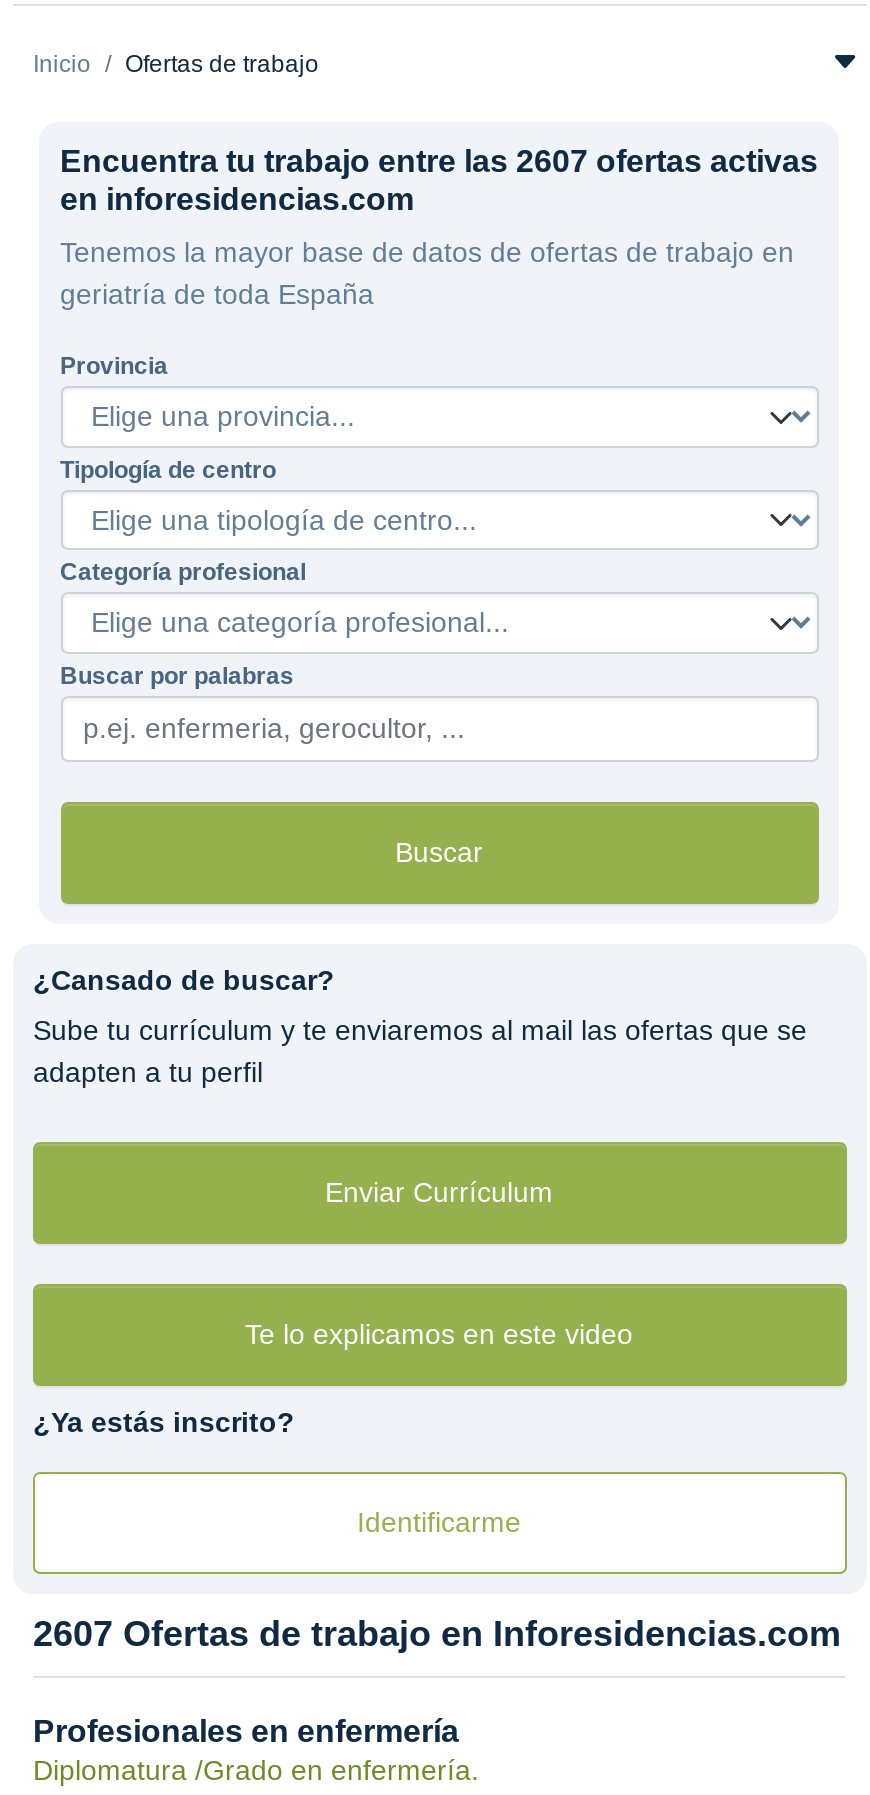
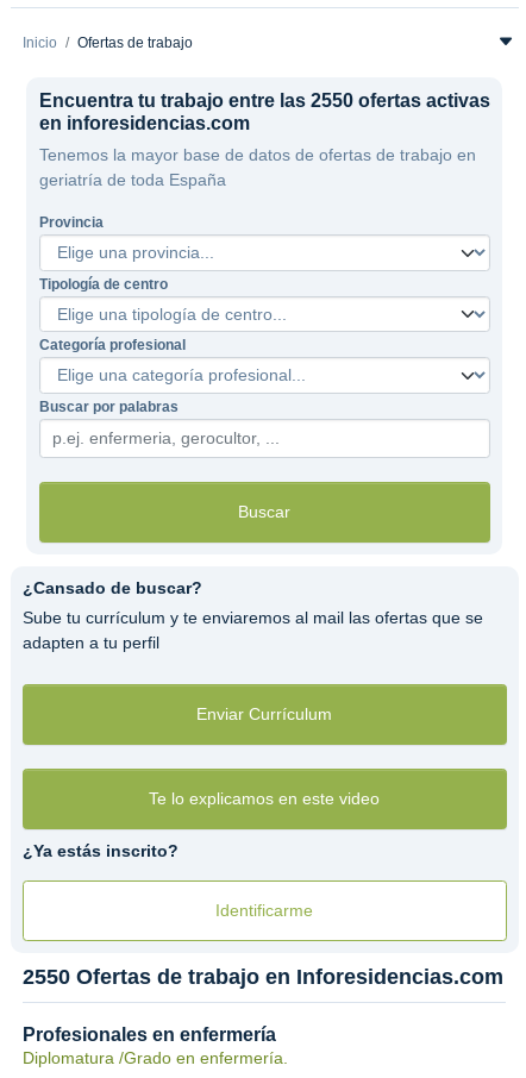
- Encuentra tu trabajo entre las 2607 ofertas activas
+ Encuentra tu trabajo entre las 2550 ofertas activas

- 2607 Ofertas de trabajo en Inforesidencias.com
+ 2550 Ofertas de trabajo en Inforesidencias.com
